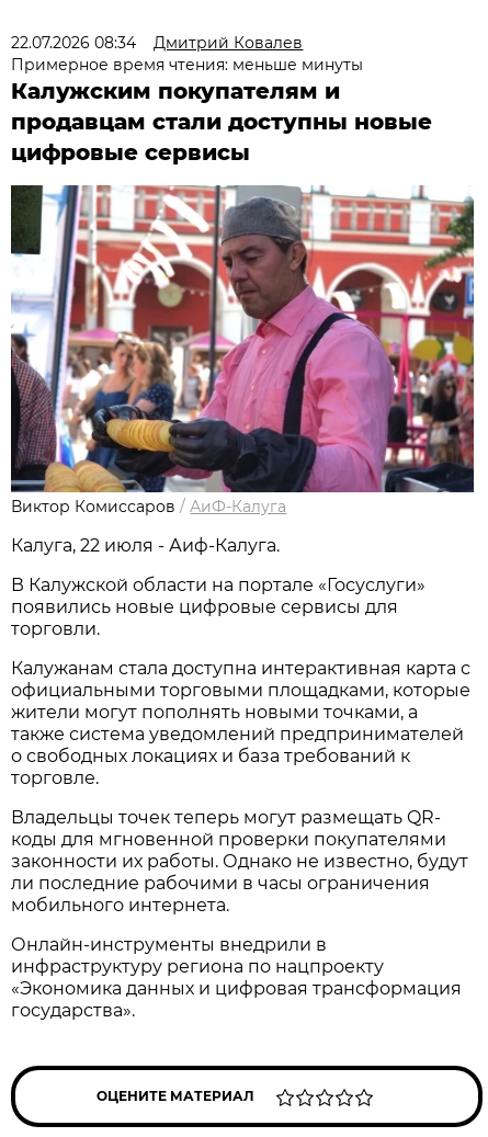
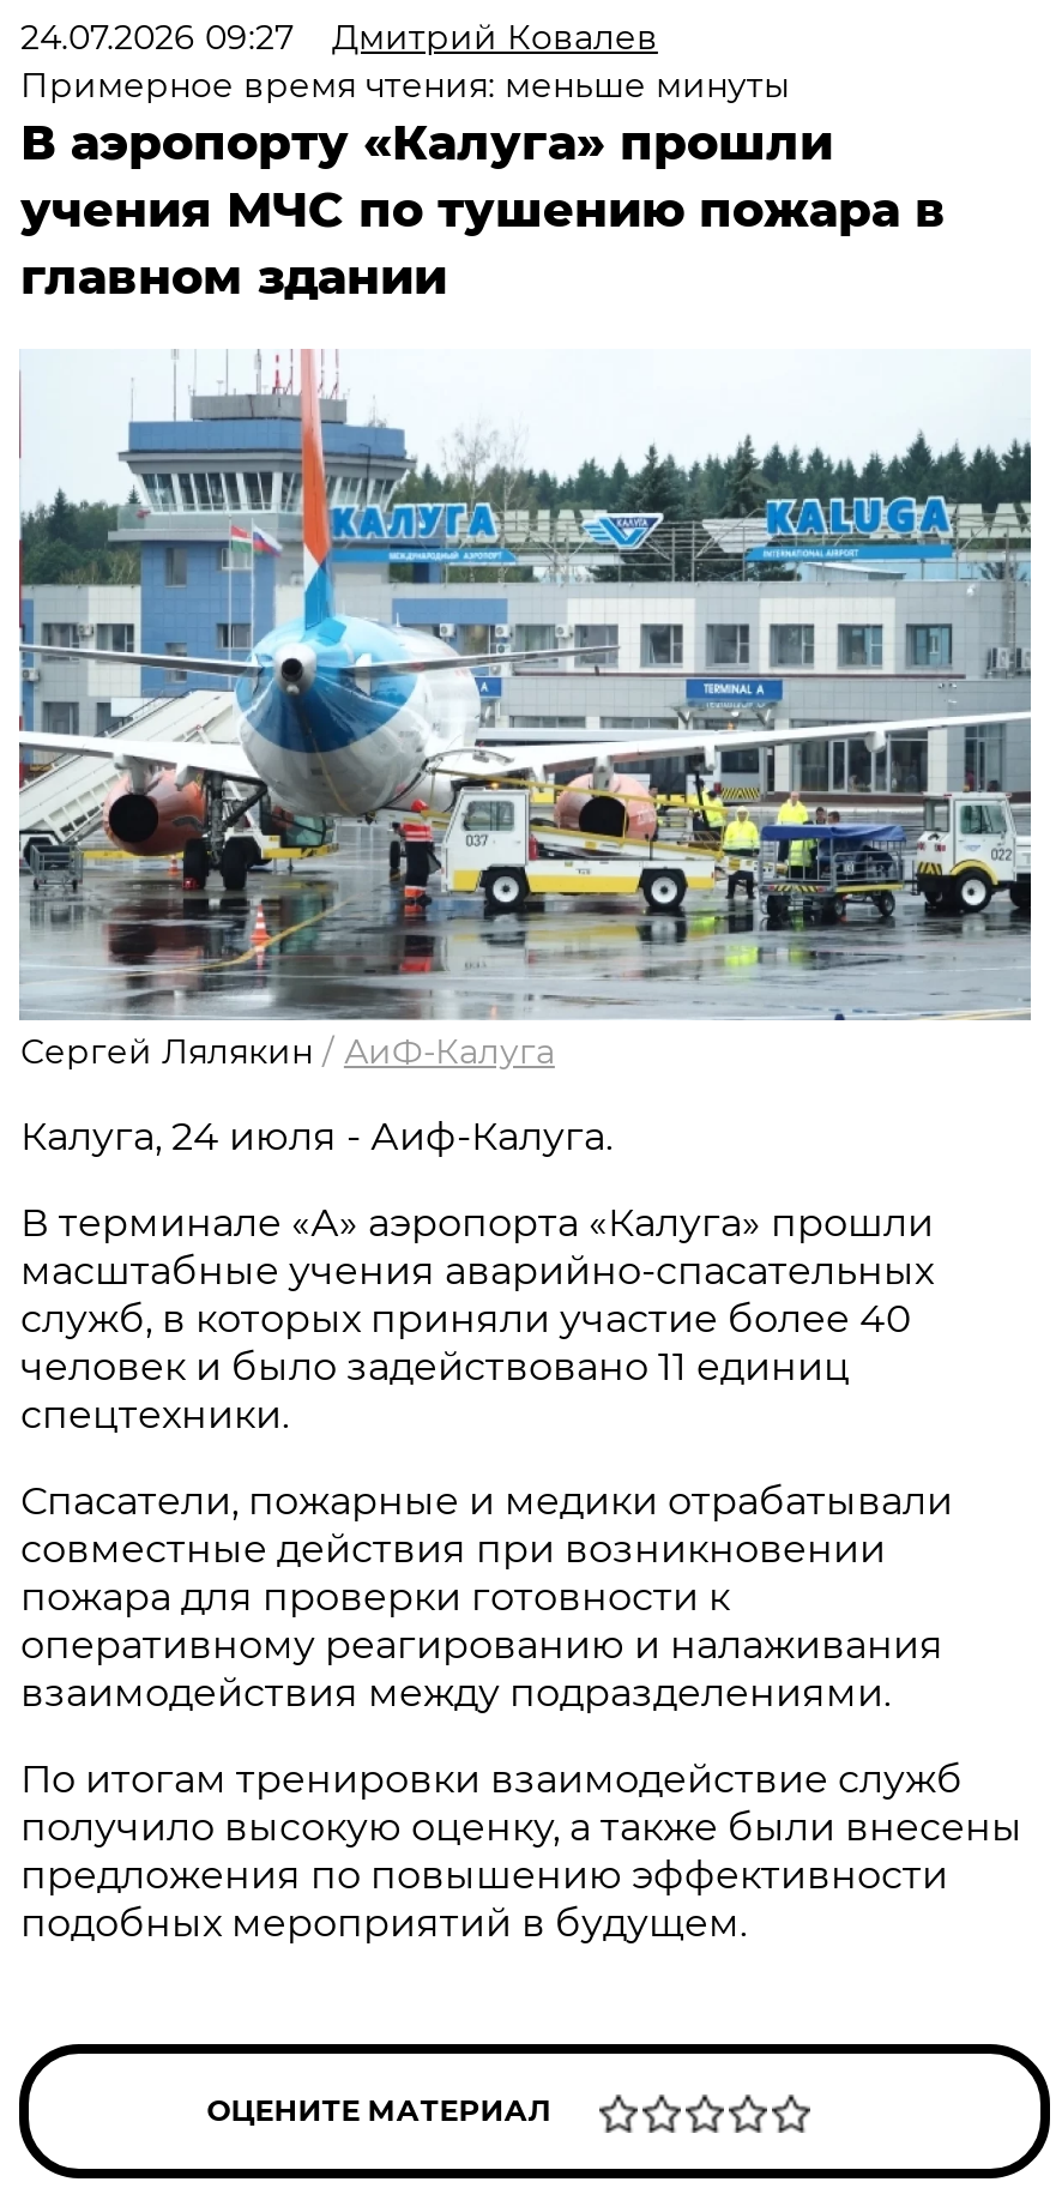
- 22.07.2026 08:34 Дмитрий Ковалев
+ 24.07.2026 09:27 Дмитрий Ковалев

- Калужским покупателям и
- продавцам стали доступны новые
- цифровые сервисы
+ В аэропорту «Калуга» прошли
+ учения МЧС по тушению пожара в
+ главном здании

- [image]
- Виктор Комиссаров / АиФ-Калуга
- Калуга, 22 июля - Аиф-Калуга.
- В Калужской области на портале «Госуслуги»
- появились новые цифровые сервисы для
- торговли.
- Калужанам стала доступна интерактивная карта с
- официальными торговыми площадками, которые
- жители могут пополнять новыми точками, а
- также система уведомлений предпринимателей
- о свободных локациях и база требований к
- торговле.
- Владельцы точек теперь могут размещать QR-
- коды для мгновенной проверки покупателями
- законности их работы. Однако не известно, будут
- ли последние рабочими в часы ограничения
- мобильного интернета.
- Онлайн-инструменты внедрили в
- инфраструктуру региона по нацпроекту
- «Экономика данных и цифровая трансформация
- государства».
+ [image]
+ Сергей Лялякин / АиФ-Калуга
+ Калуга, 24 июля - Аиф-Калуга.
+ В терминале «А» аэропорта «Калуга» прошли
+ масштабные учения аварийно-спасательных
+ служб, в которых приняли участие более 40
+ человек и было задействовано 11 единиц
+ спецтехники.
+ Спасатели, пожарные и медики отрабатывали
+ совместные действия при возникновении
+ пожара для проверки готовности к
+ оперативному реагированию и налаживания
+ взаимодействия между подразделениями.
+ По итогам тренировки взаимодействие служб
+ получило высокую оценку, а также были внесены
+ предложения по повышению эффективности
+ подобных мероприятий в будущем.
